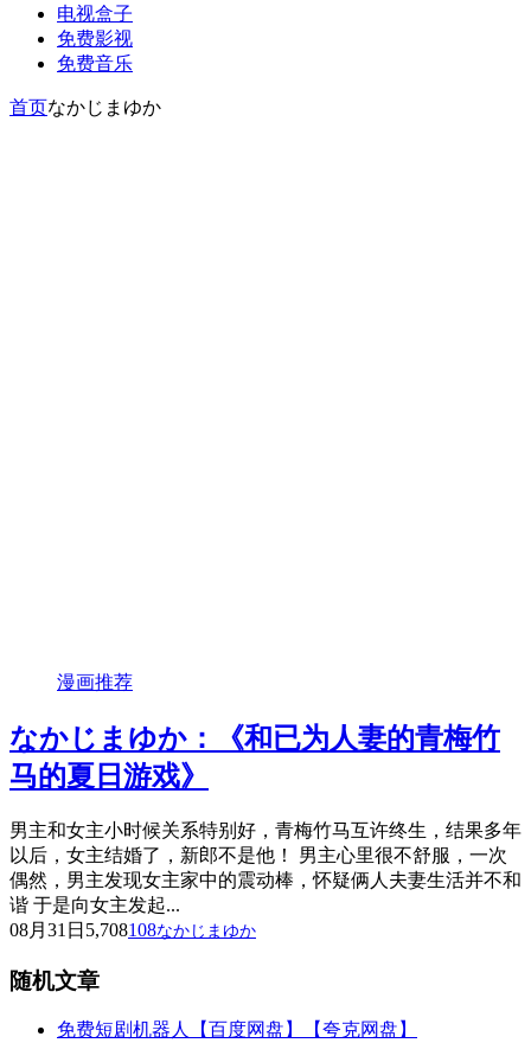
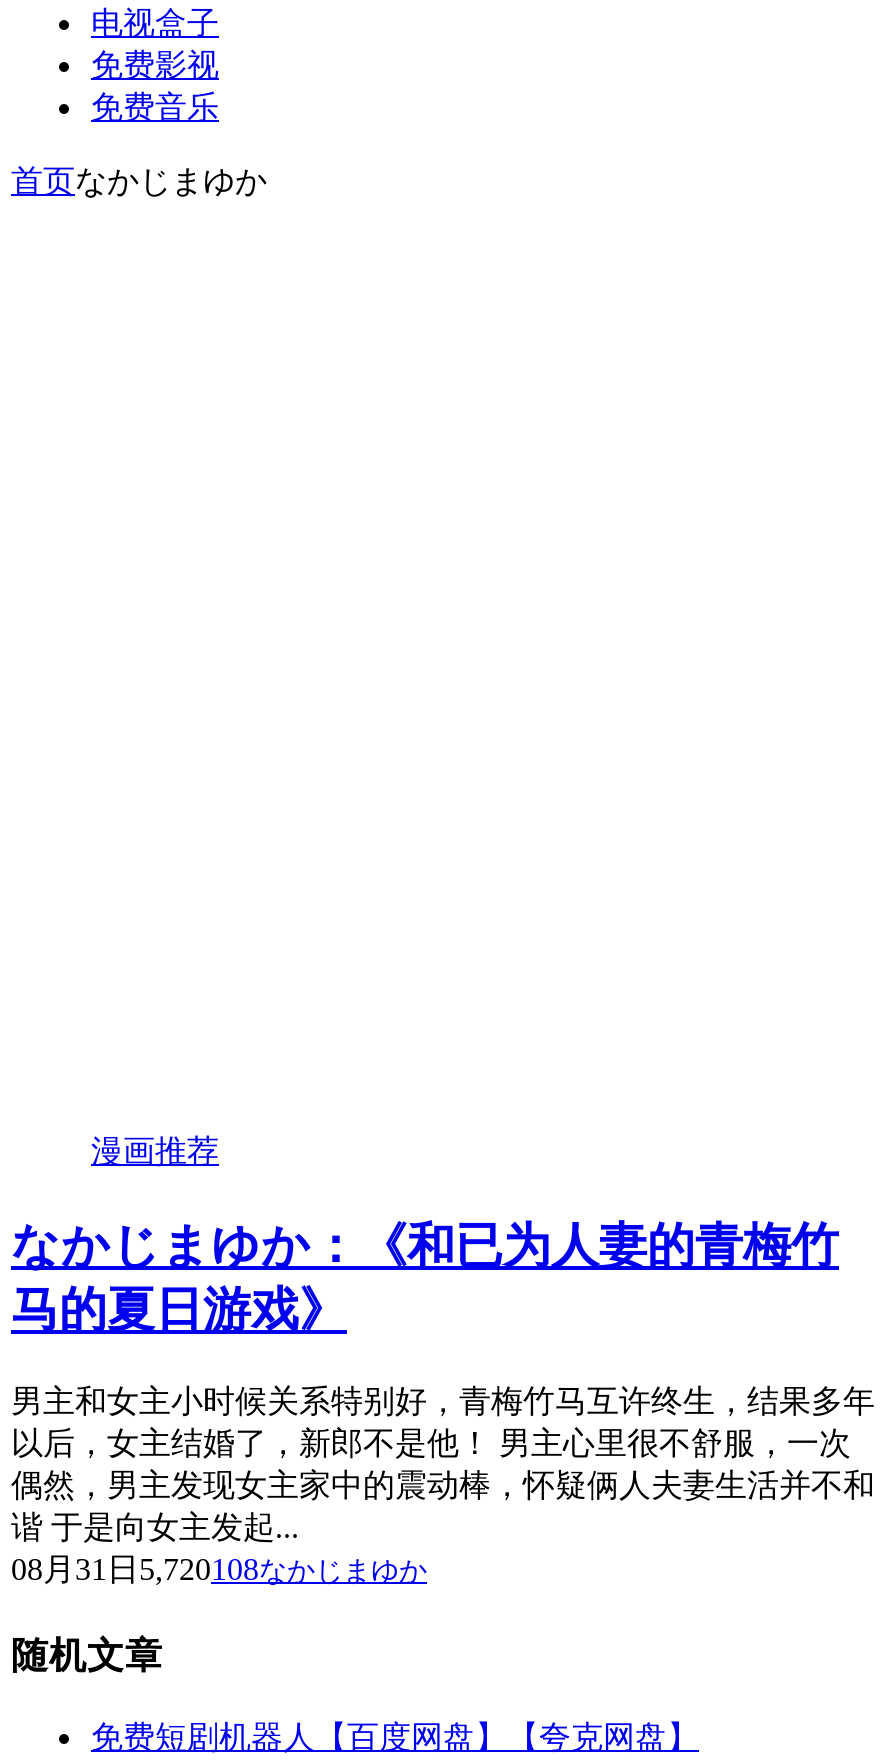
- 08月31日5,708108なかじまゆか
+ 08月31日5,720108なかじまゆか
